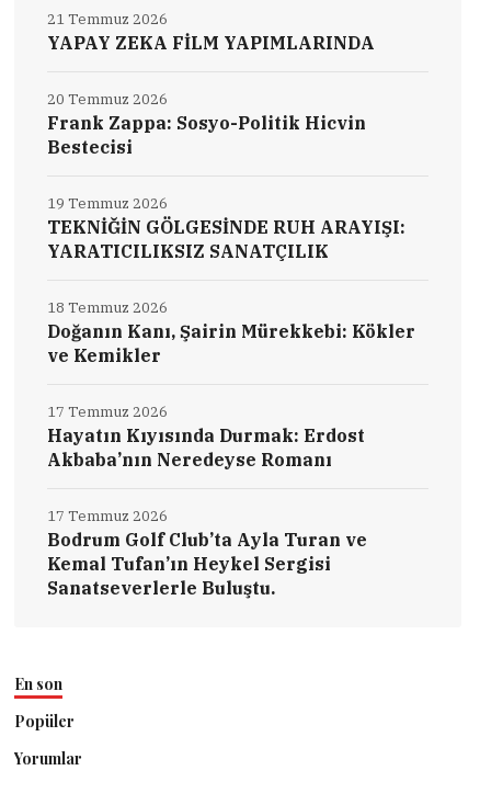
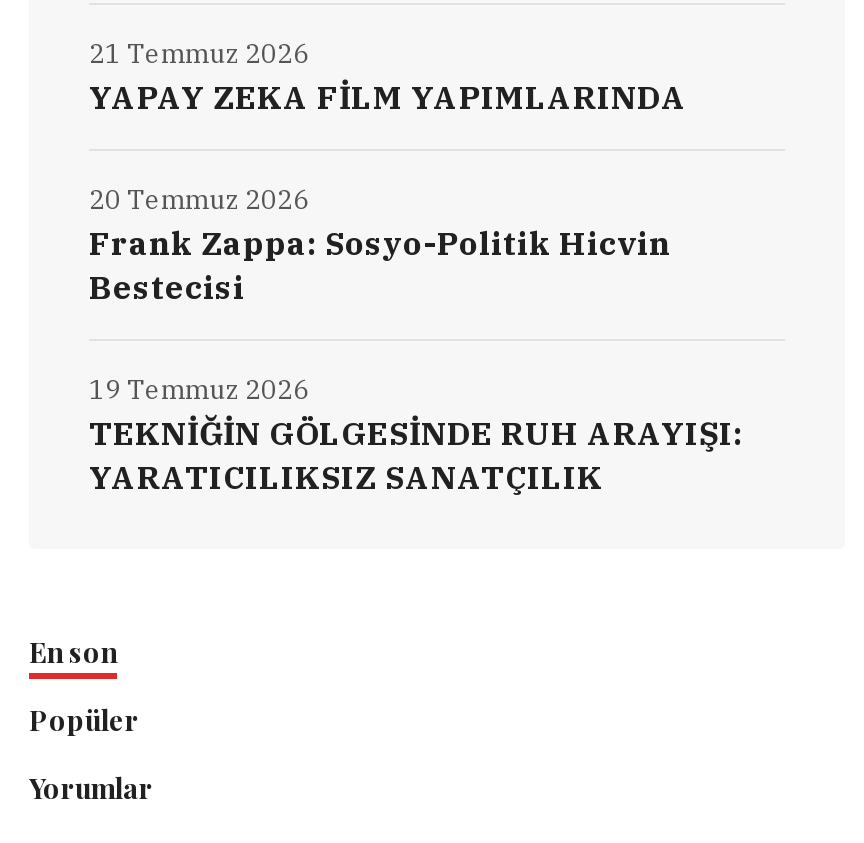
- 18 Temmuz 2026

- Doğanın Kanı, Şairin Mürekkebi: Kökler
- ve Kemikler

- 17 Temmuz 2026

- Hayatın Kıyısında Durmak: Erdost
- Akbaba’nın Neredeyse Romanı

- 17 Temmuz 2026

- Bodrum Golf Club’ta Ayla Turan ve
- Kemal Tufan’ın Heykel Sergisi
- Sanatseverlerle Buluştu.
